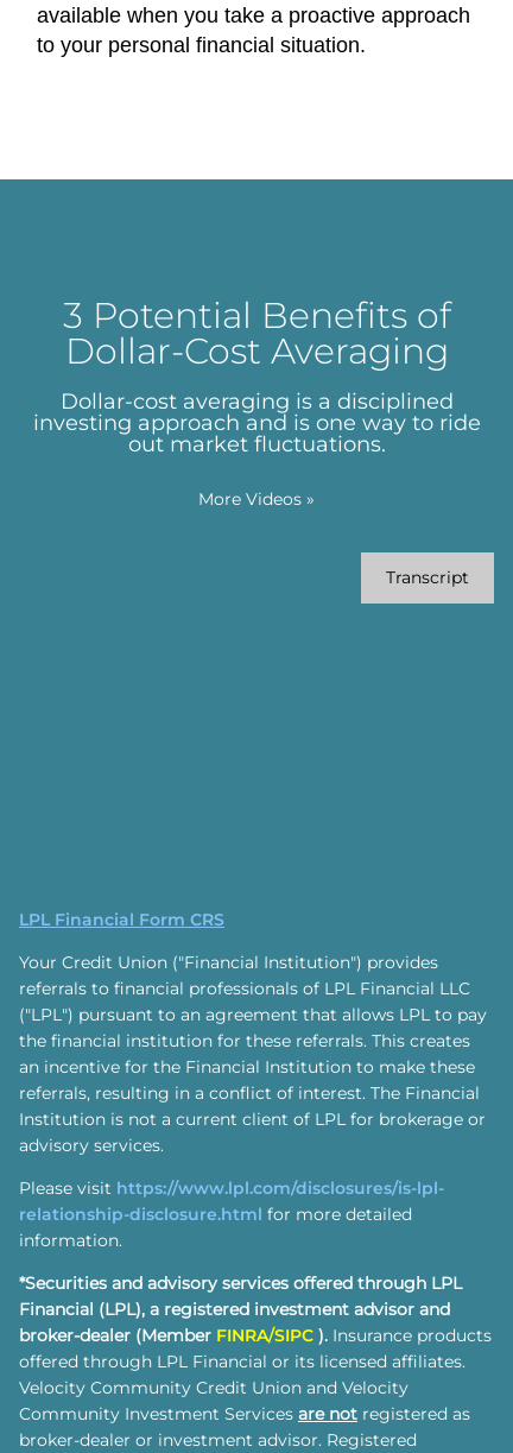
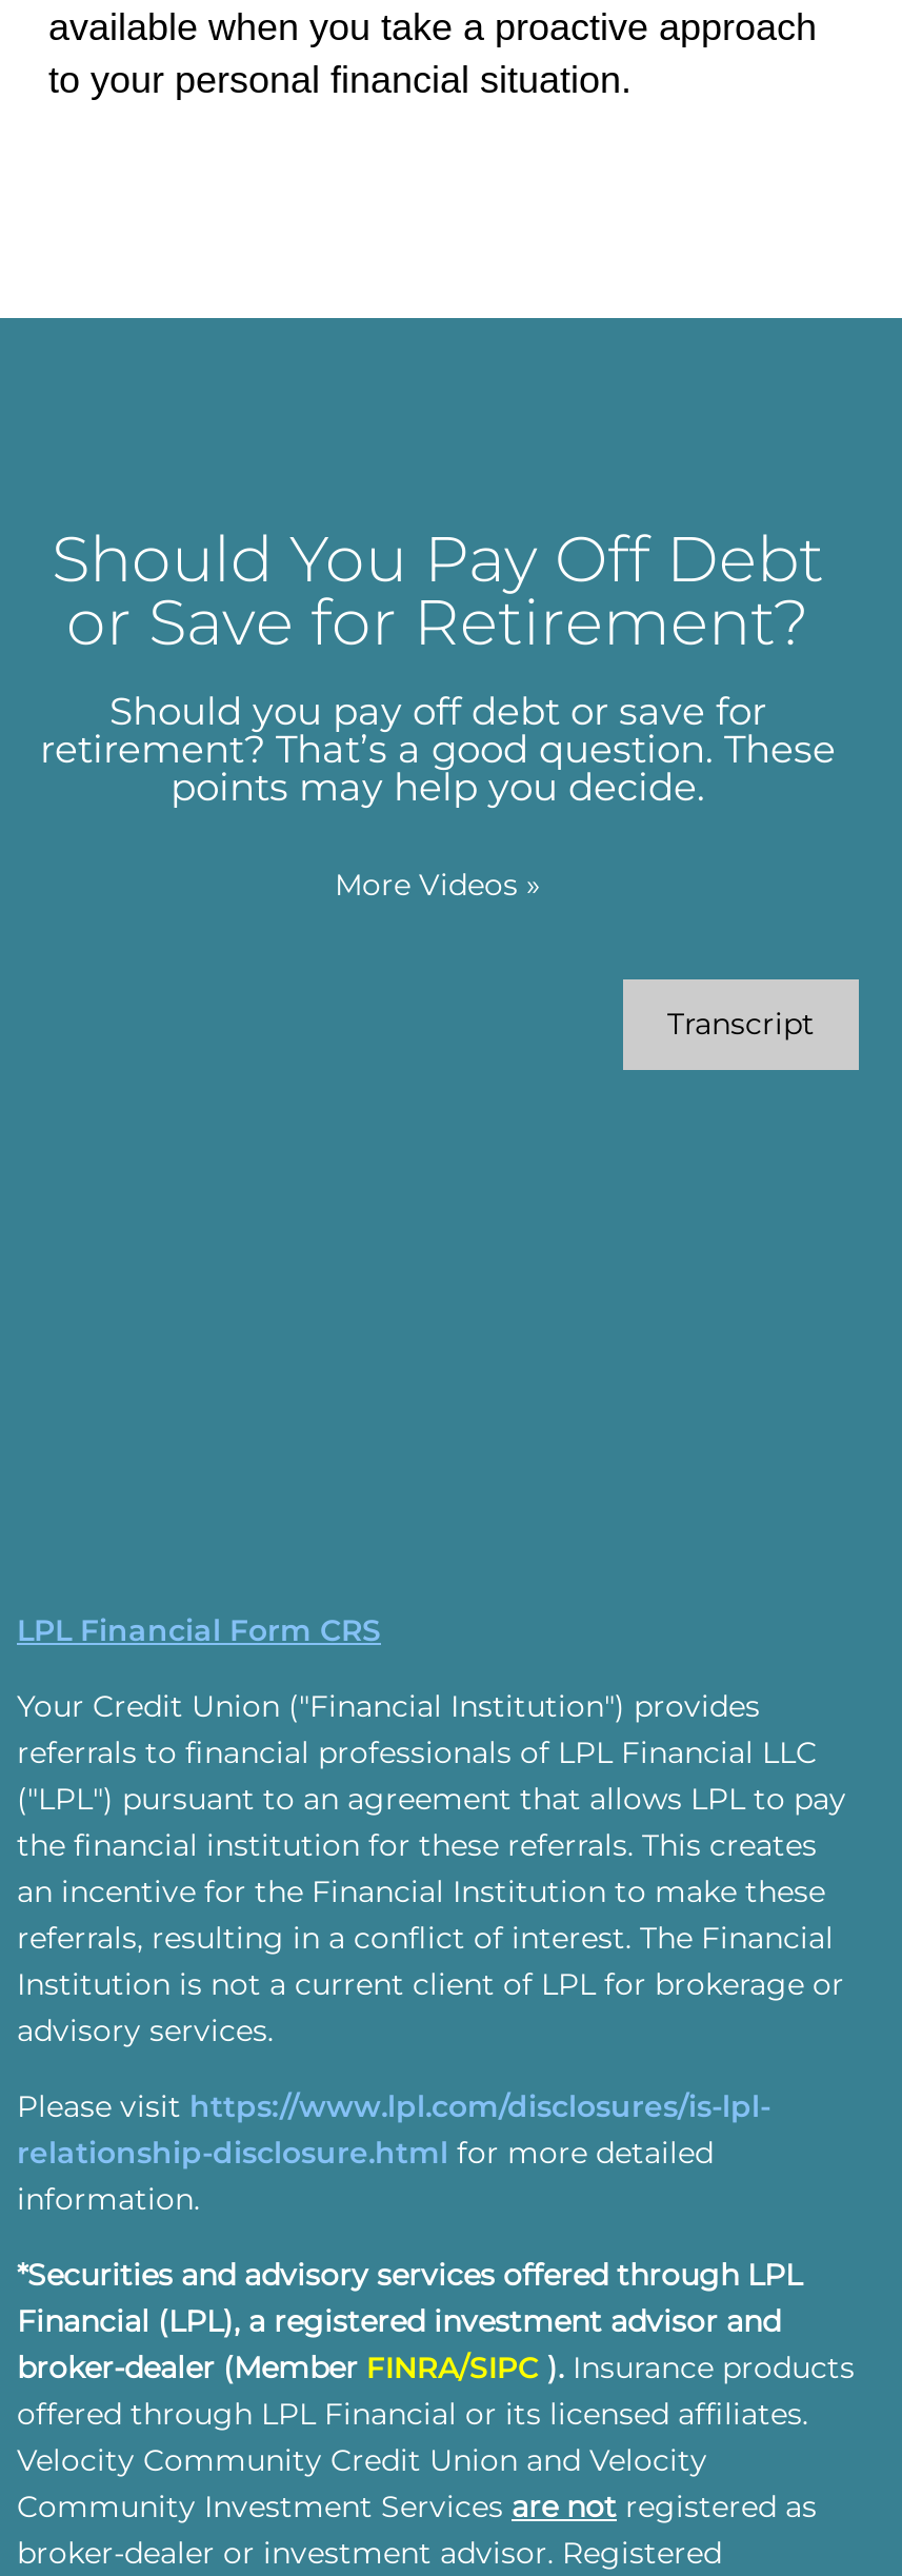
- 3 Potential Benefits of
- Dollar-Cost Averaging
- Dollar-cost averaging is a disciplined
- investing approach and is one way to ride
- out market fluctuations.
+ Should You Pay Off Debt
+ or Save for Retirement?
+ Should you pay off debt or save for
+ retirement? That’s a good question. These
+ points may help you decide.
